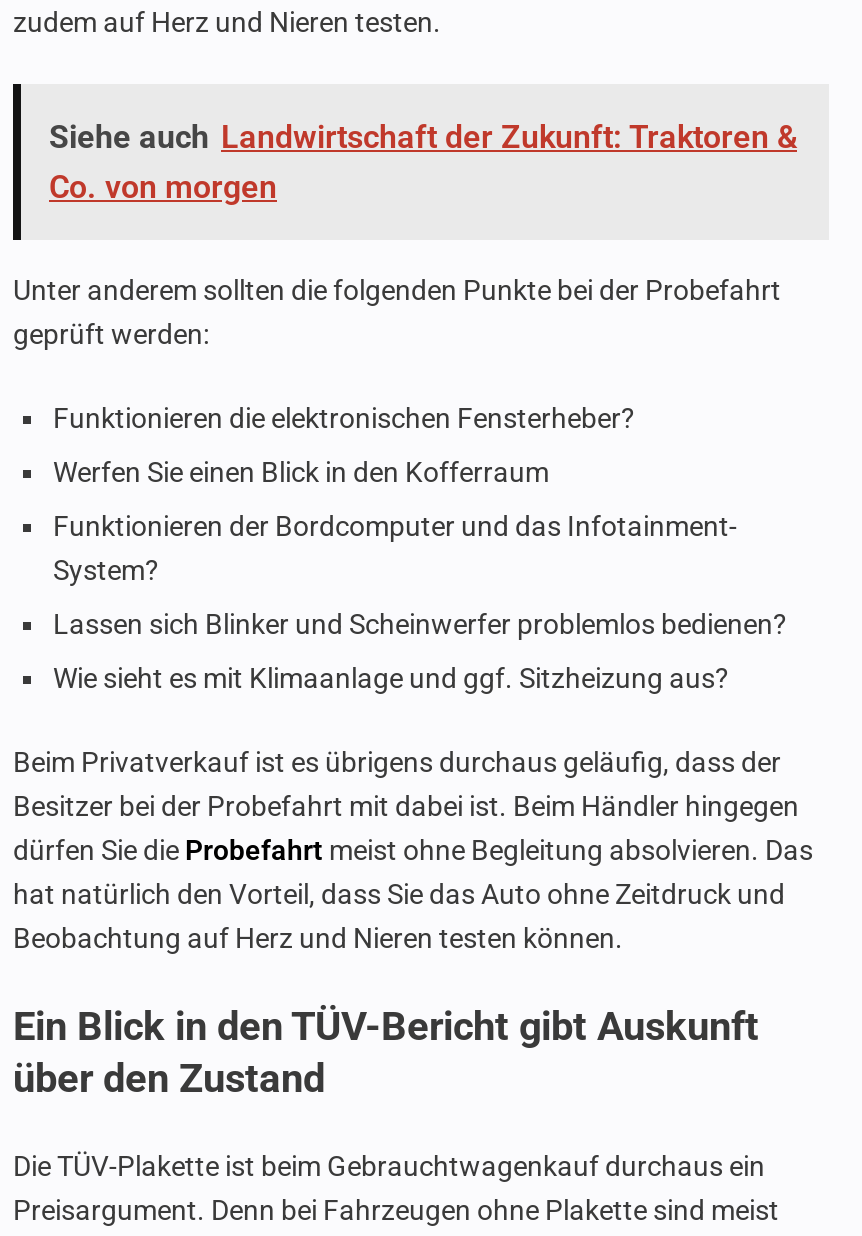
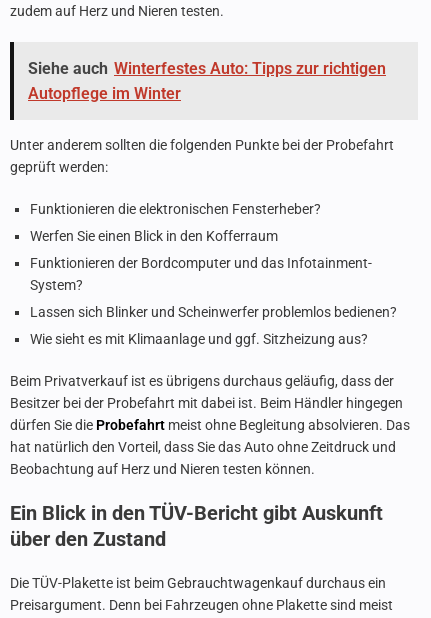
- Siehe auch Landwirtschaft der Zukunft: Traktoren &
- Co. von morgen
+ Siehe auch Winterfestes Auto: Tipps zur richtigen
+ Autopflege im Winter
